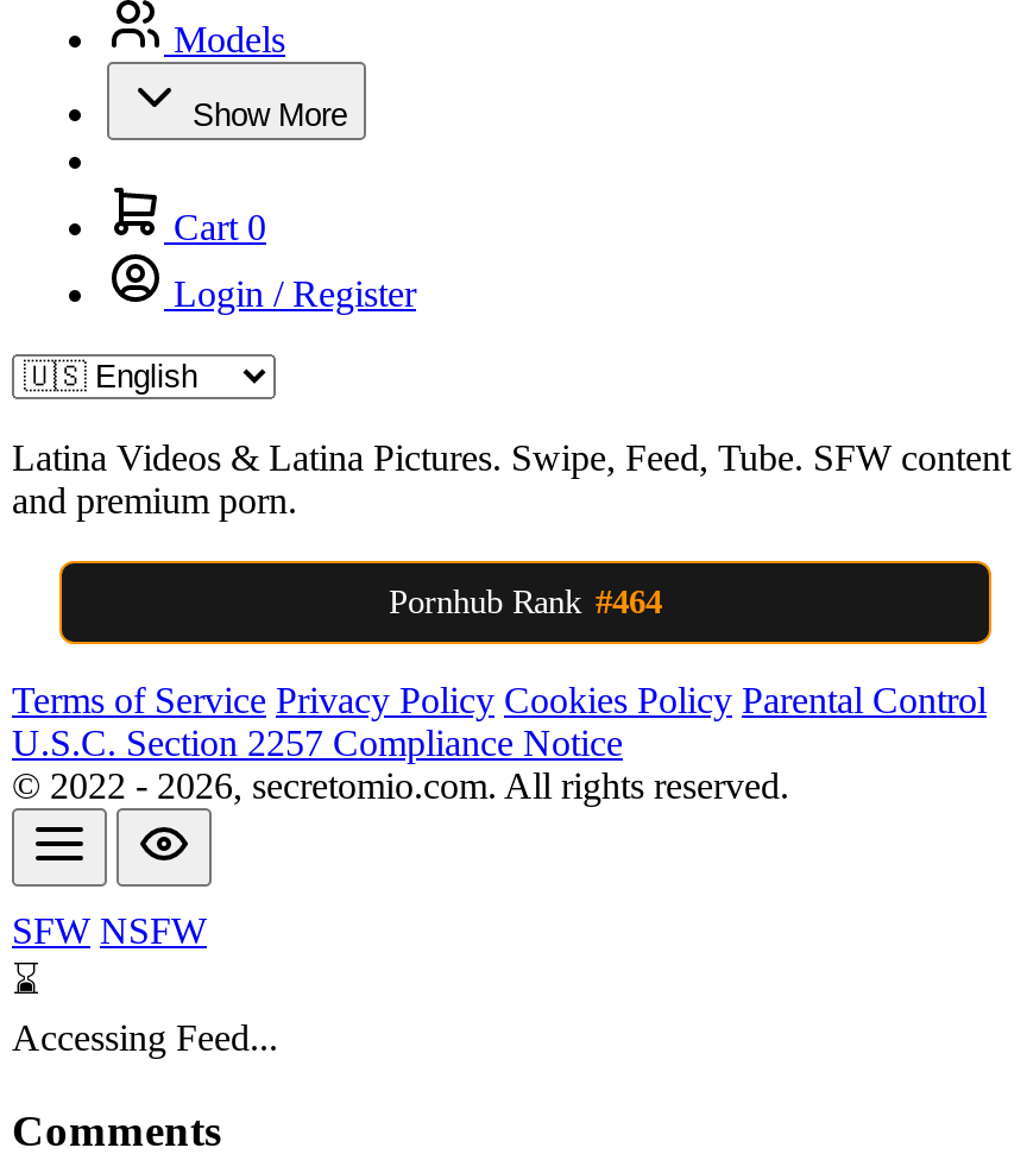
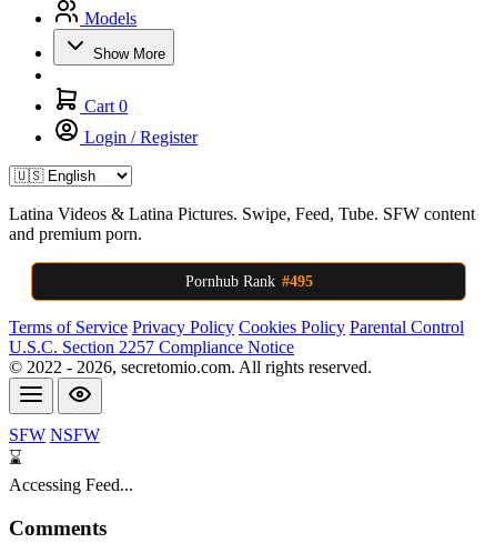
- Pornhub Rank #464
+ Pornhub Rank #495
